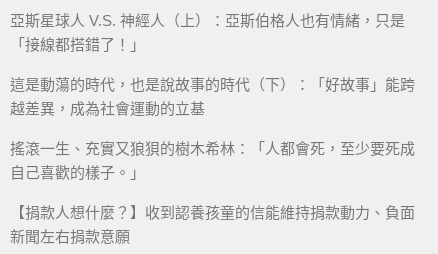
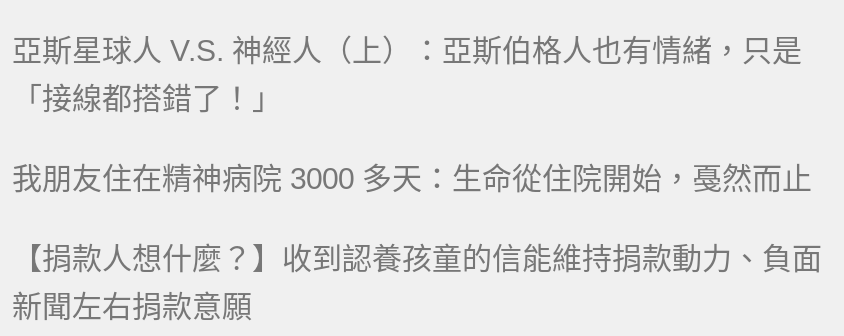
- 這是動蕩的時代，也是說故事的時代（下）：「好故事」能跨
- 越差異，成為社會運動的立基
- 搖滾一生、充實又狼狽的樹木希林：「人都會死，至少要死成
- 自己喜歡的樣子。」
+ 我朋友住在精神病院 3000 多天：生命從住院開始，戞然而止
